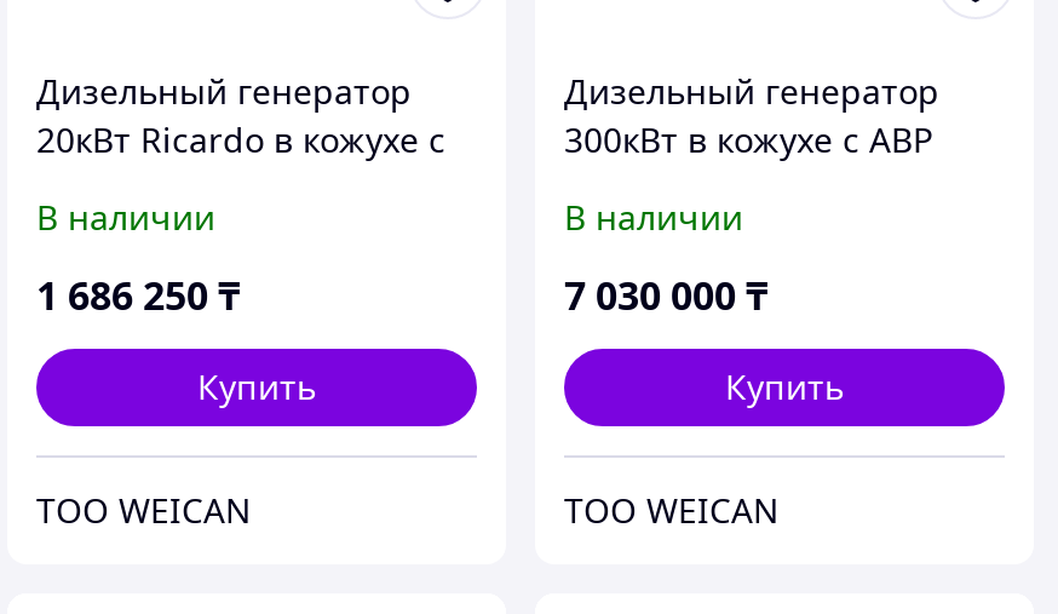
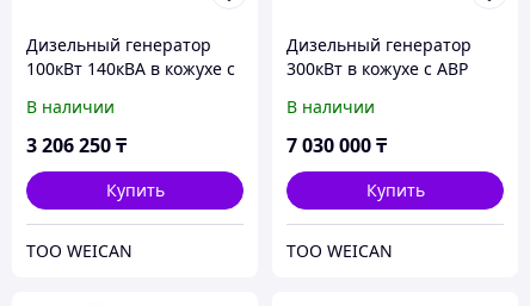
- 20кВт Ricardo в кожухе с
+ 100кВт 140кВА в кожухе с

- 1 686 250 ₸
+ 3 206 250 ₸
